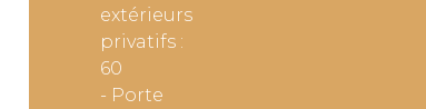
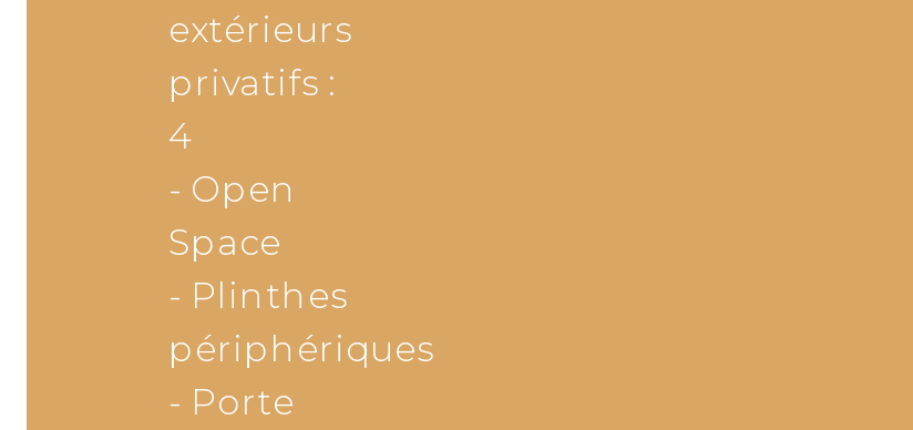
- 60
+ 4
+ - Open
+ Space
+ - Plinthes
+ périphériques
